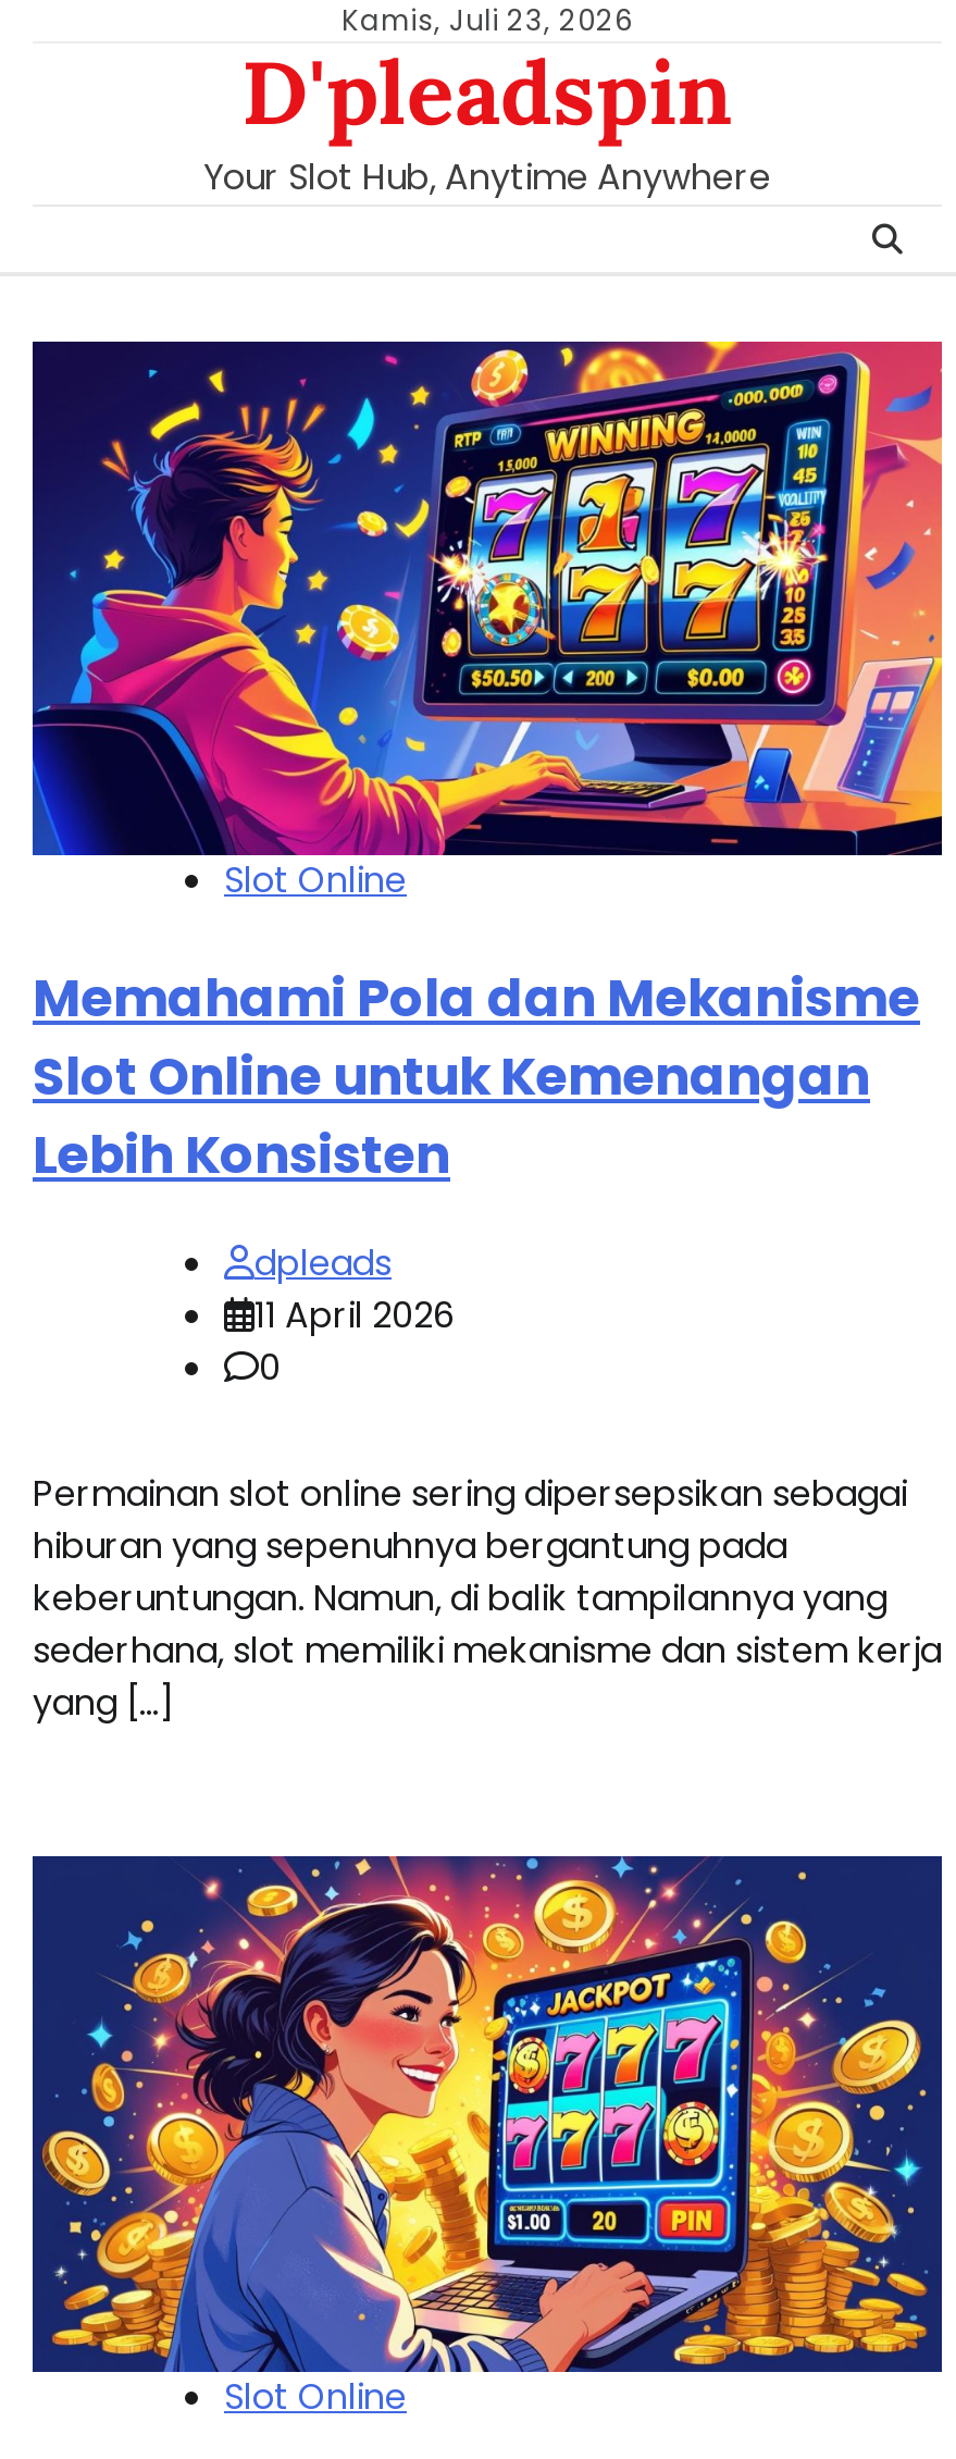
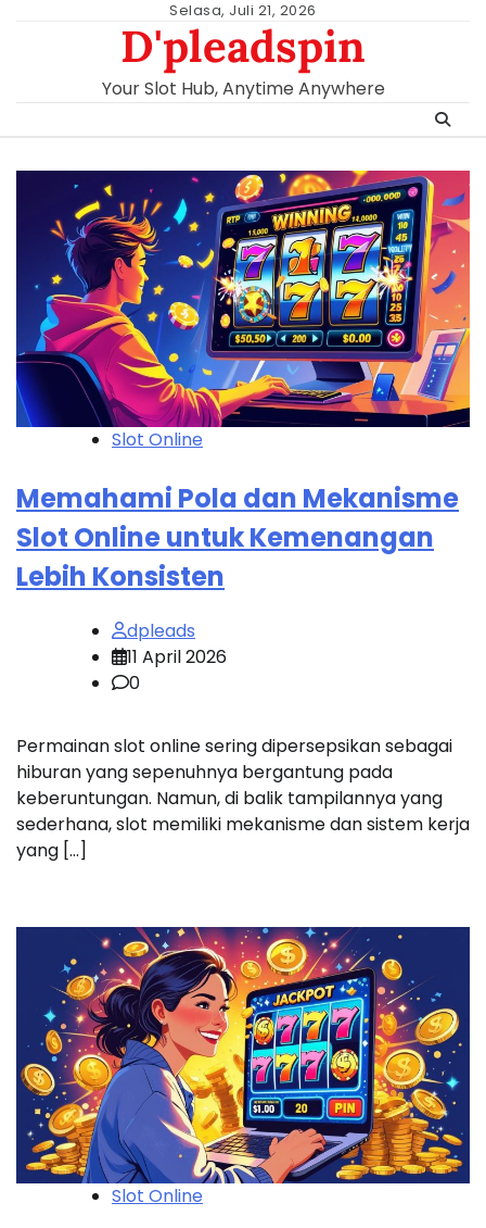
- Kamis, Juli 23, 2026
+ Selasa, Juli 21, 2026
